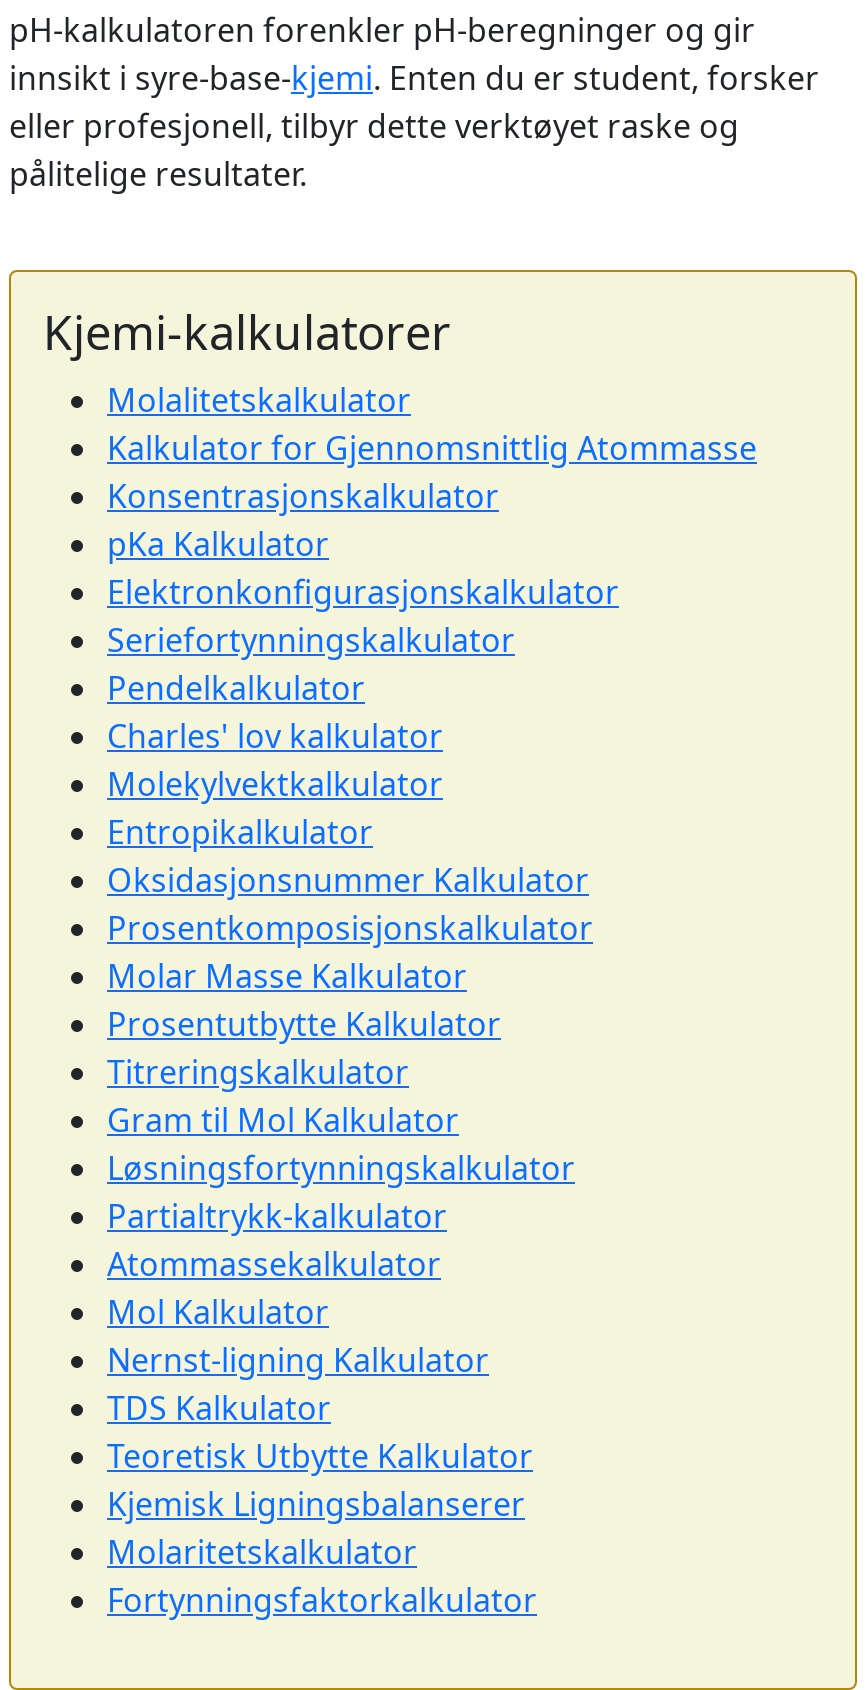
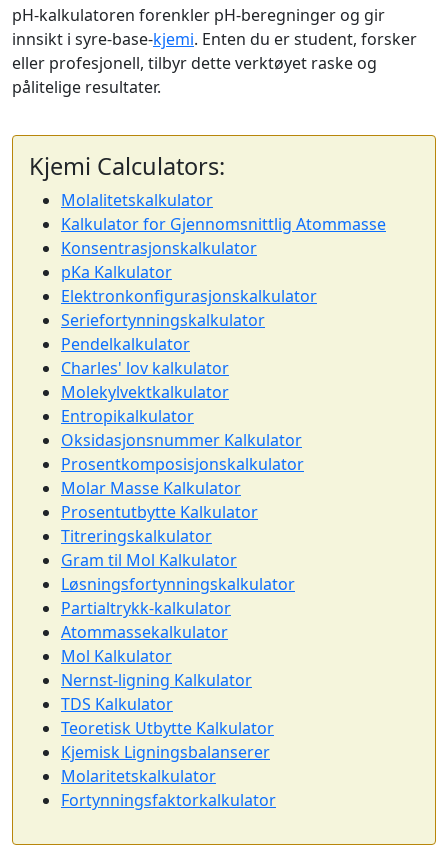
- Kjemi-kalkulatorer
+ Kjemi Calculators:
